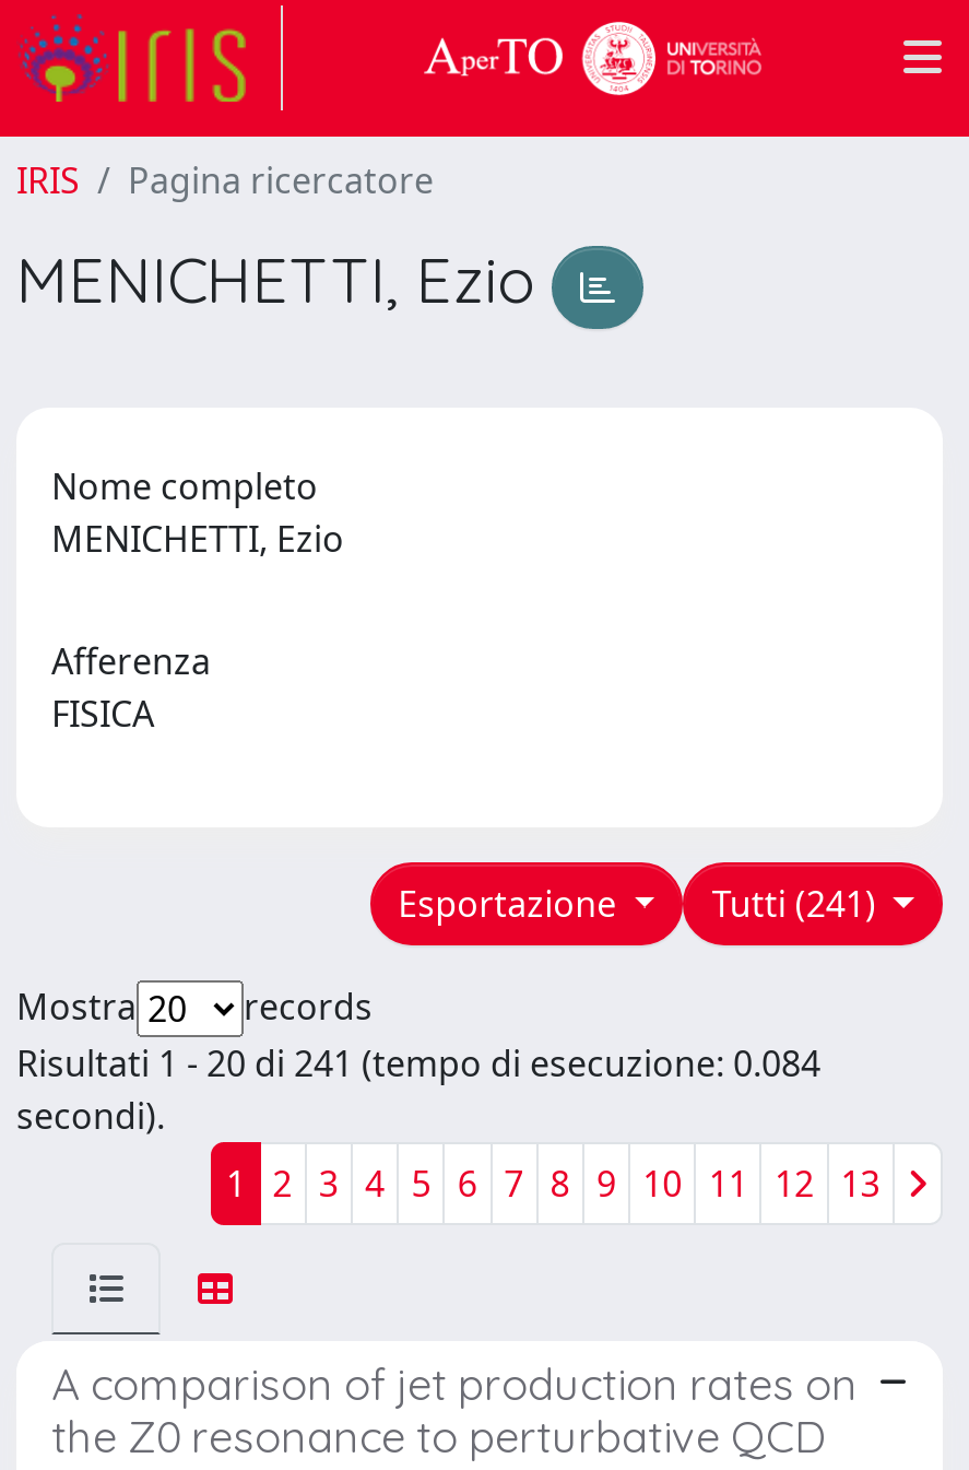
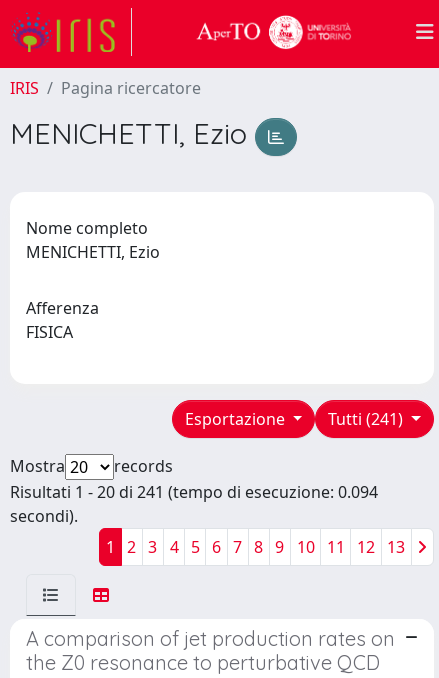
- Risultati 1 - 20 di 241 (tempo di esecuzione: 0.084
+ Risultati 1 - 20 di 241 (tempo di esecuzione: 0.094
